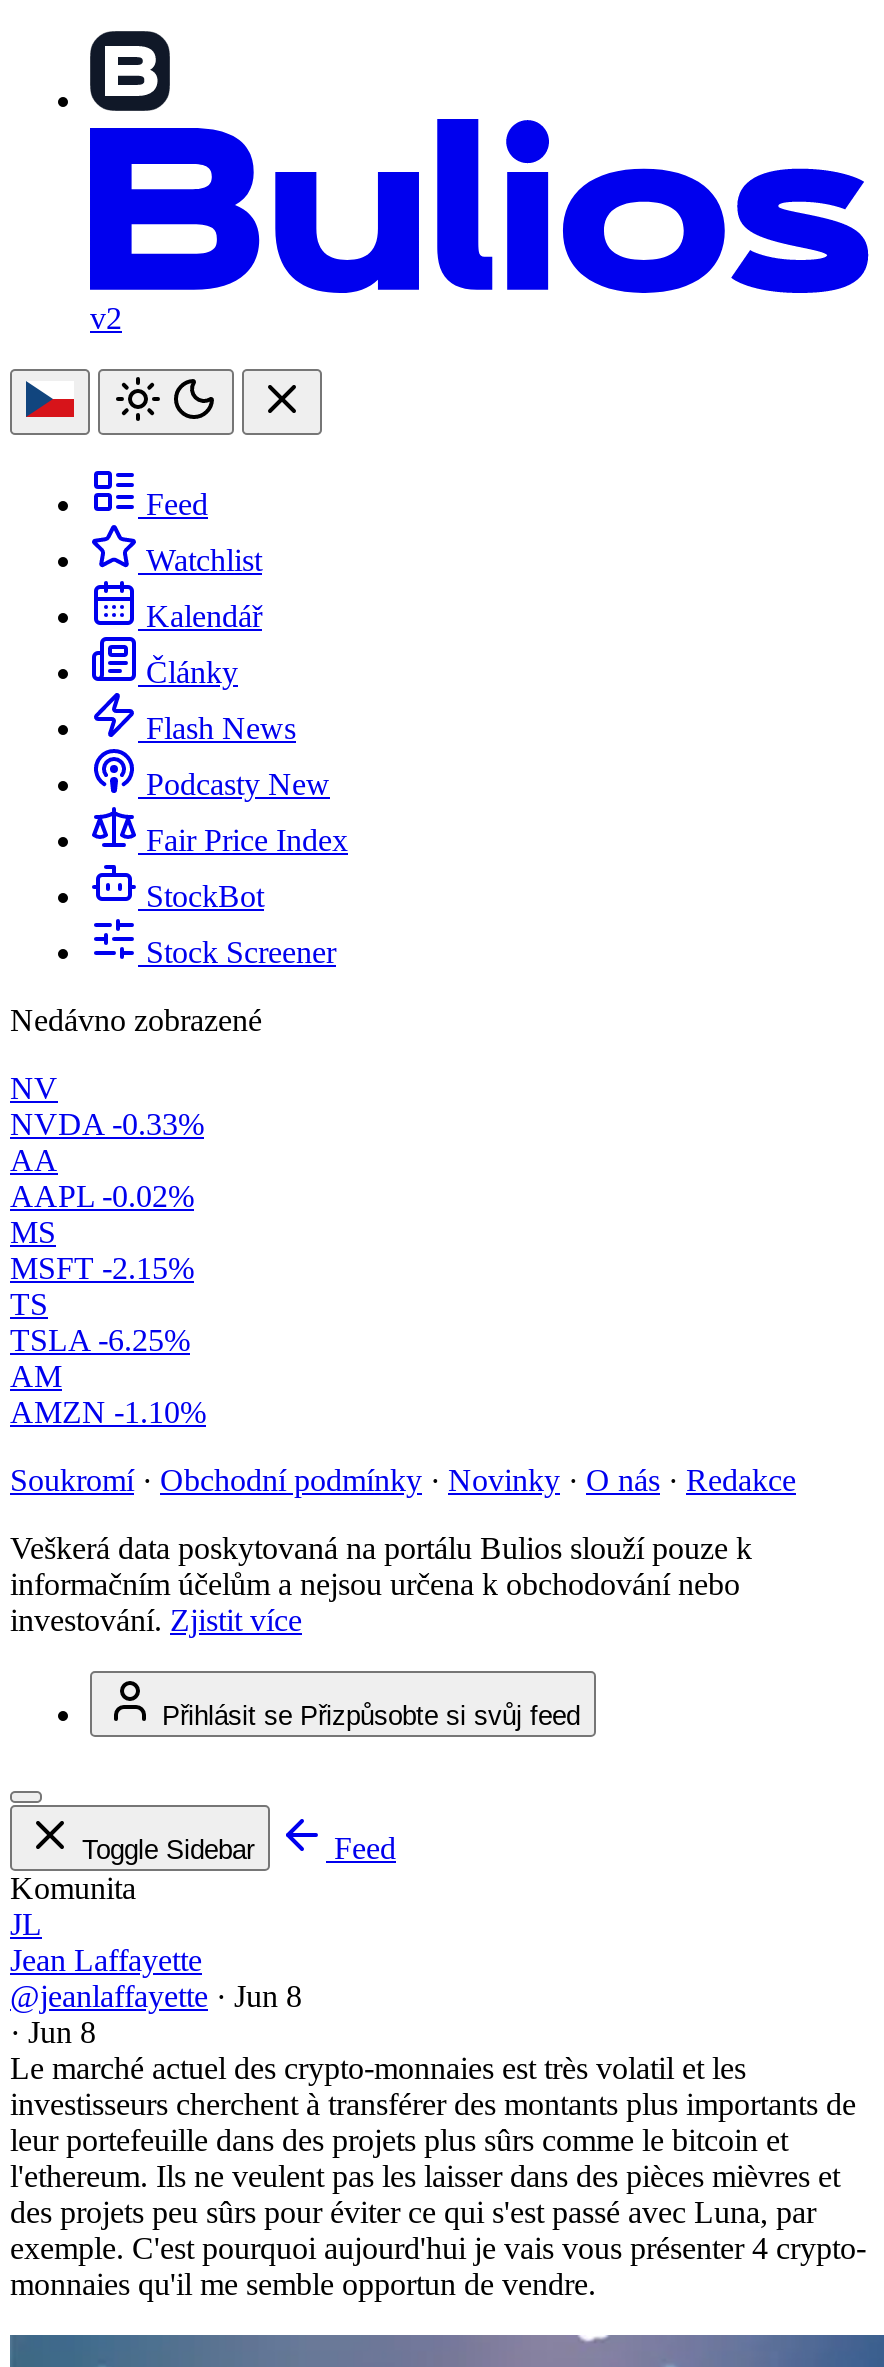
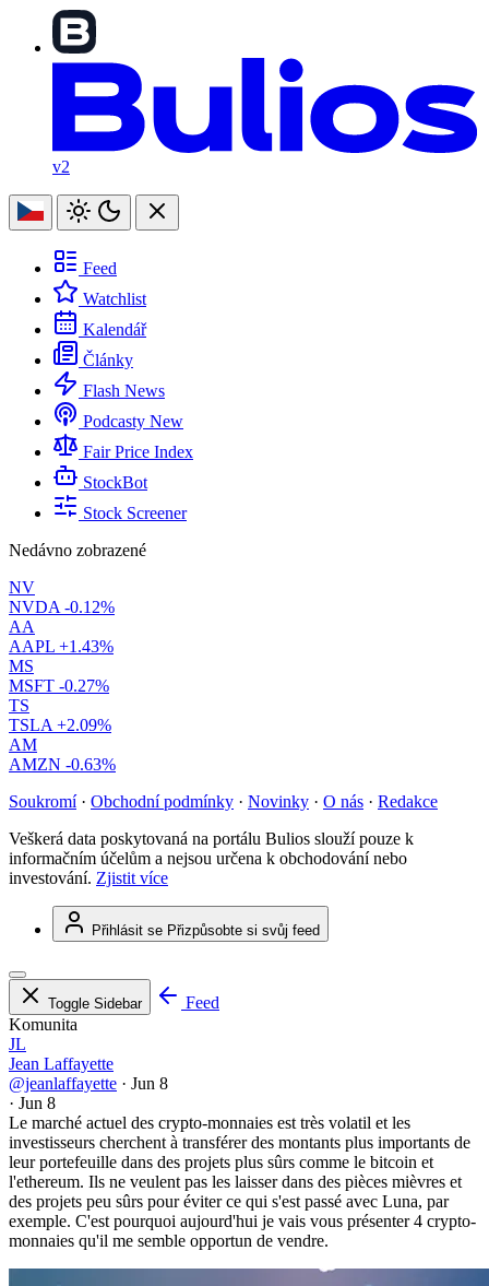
- NVDA -0.33%
+ NVDA -0.12%

- AAPL -0.02%
+ AAPL +1.43%

- MSFT -2.15%
+ MSFT -0.27%

- TSLA -6.25%
+ TSLA +2.09%

- AMZN -1.10%
+ AMZN -0.63%
